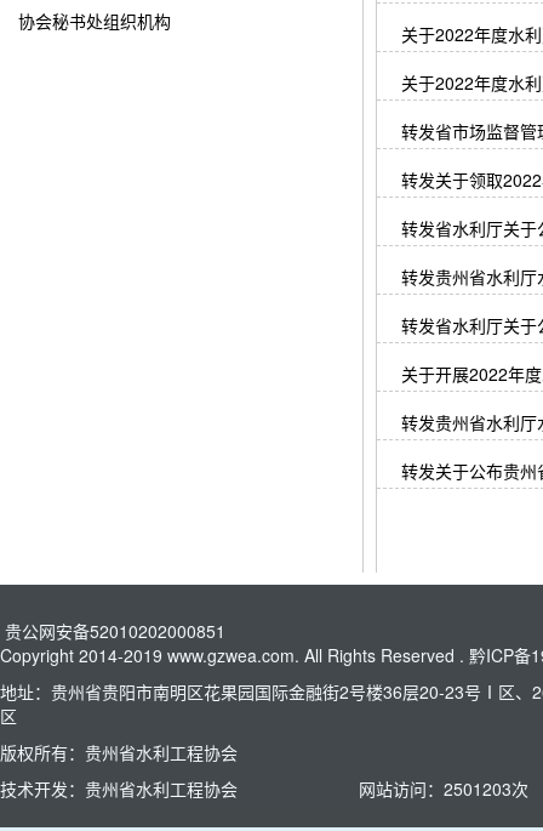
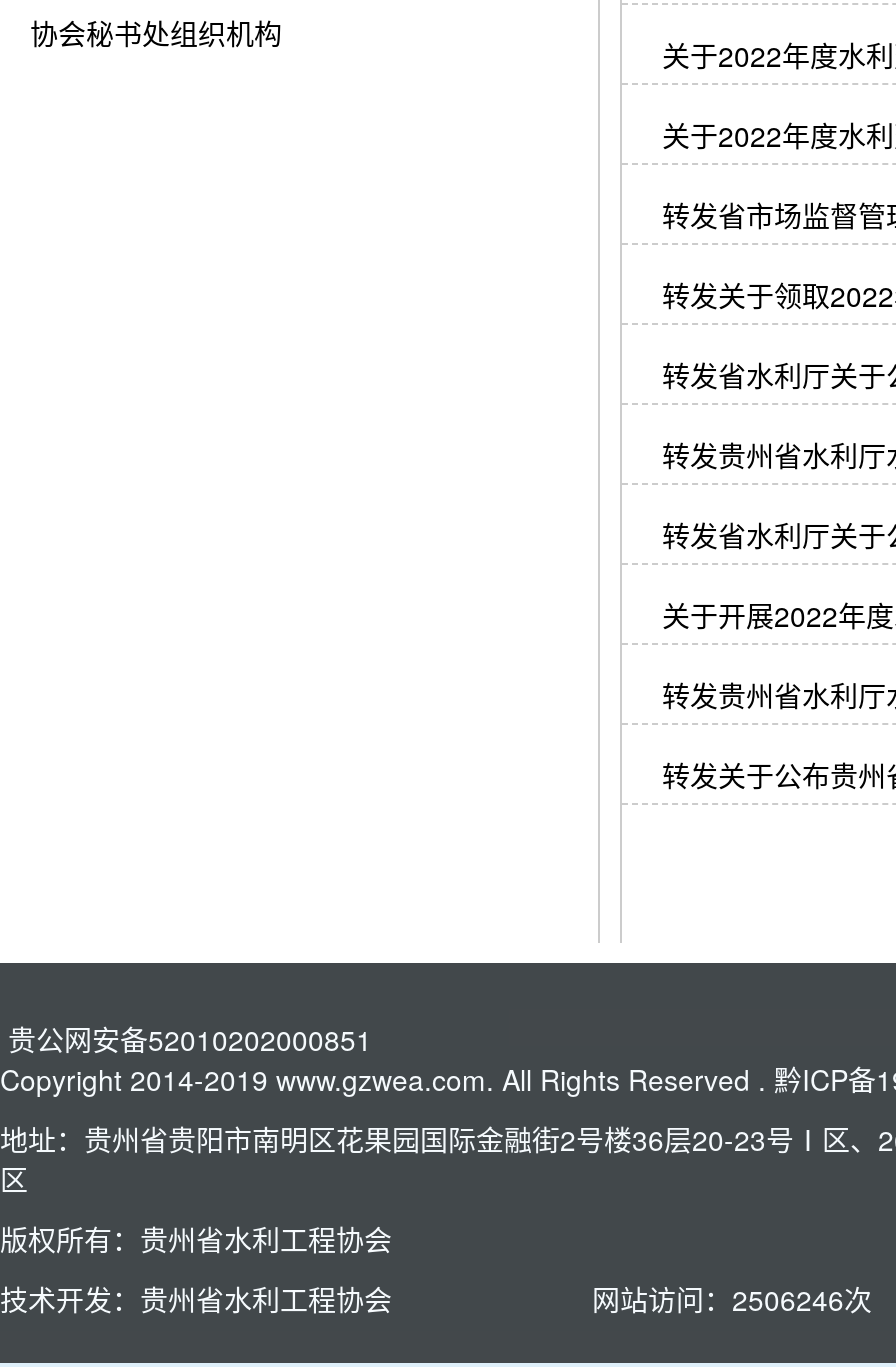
- 网站访问：2501203次
+ 网站访问：2506246次
